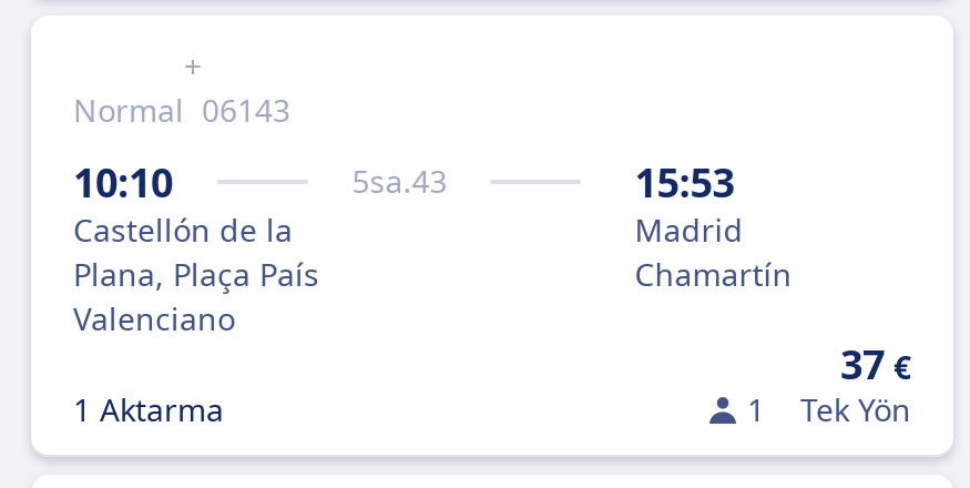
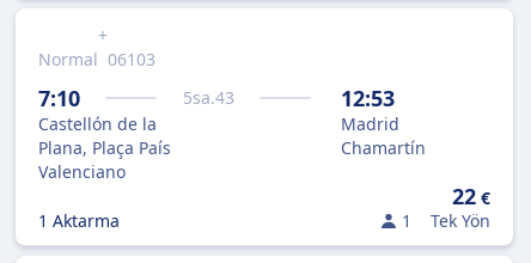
- Normal 06143
+ Normal 06103

- 10:10
+ 7:10

- 15:53
+ 12:53

- 37 €
+ 22 €
